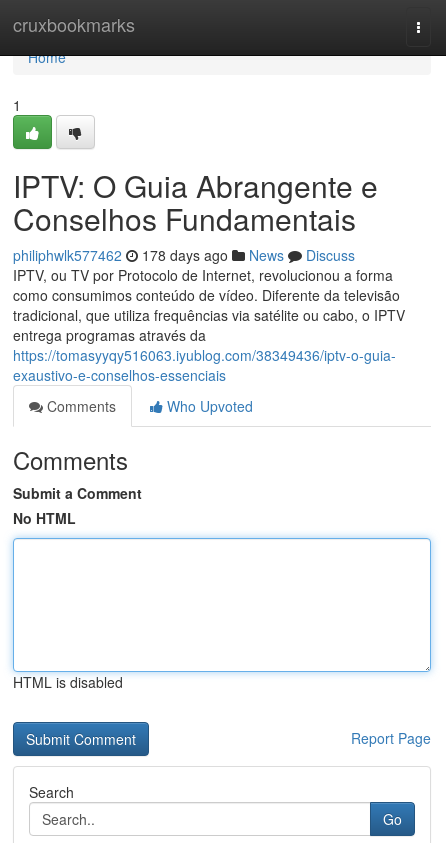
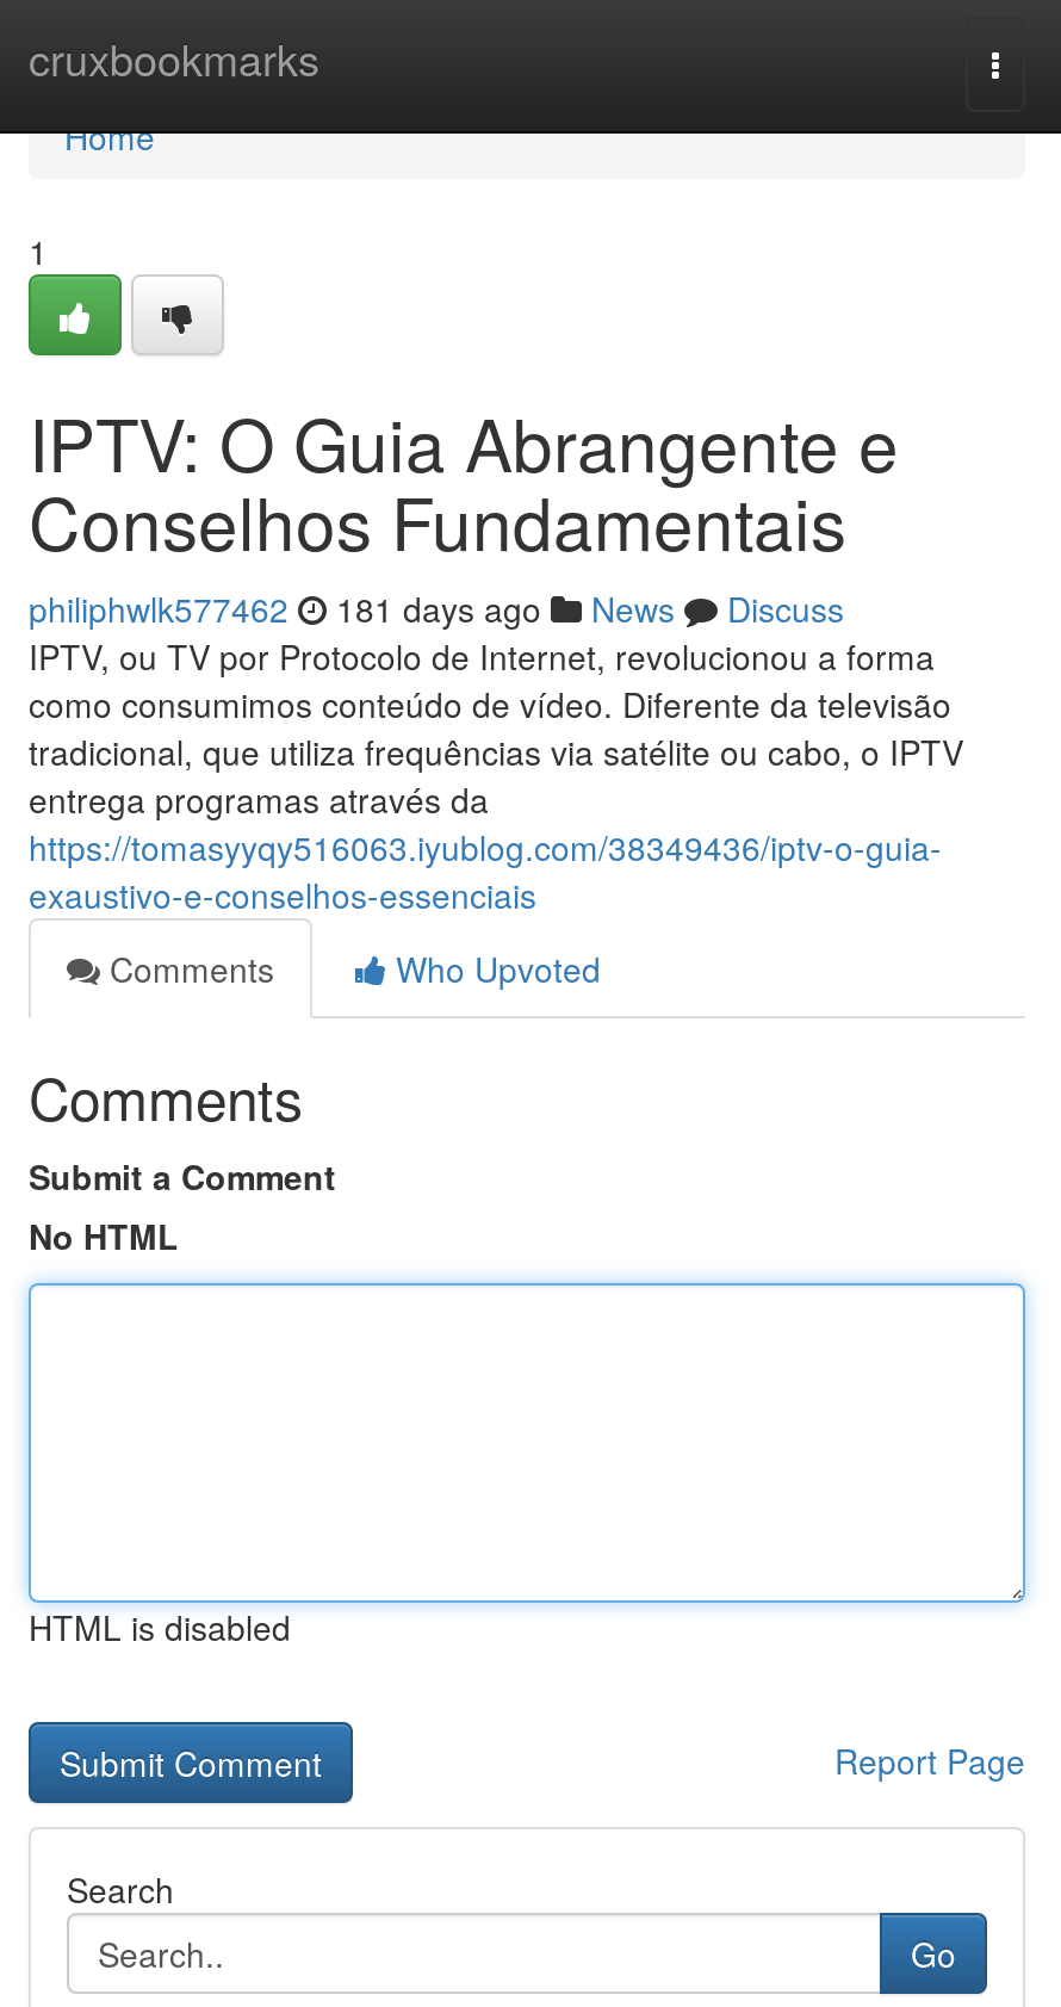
- philiphwlk577462 178 days ago News Discuss
+ philiphwlk577462 181 days ago News Discuss
